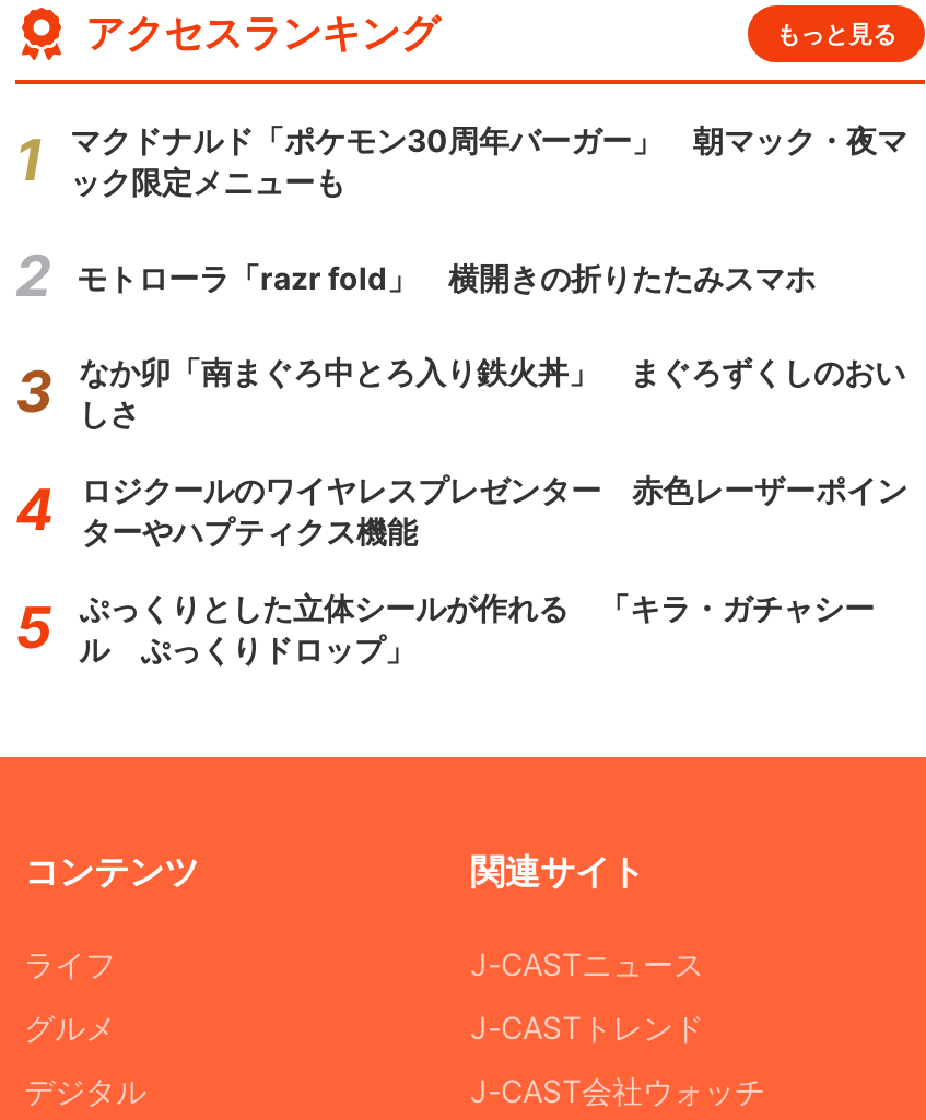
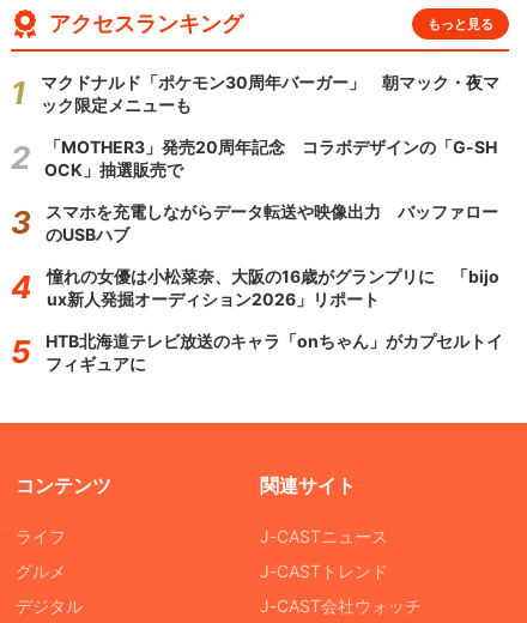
- モトローラ「razr fold」 横開きの折りたたみスマホ
+ 「MOTHER3」発売20周年記念 コラボデザインの「G-SH
+ OCK」抽選販売で

- なか卯「南まぐろ中とろ入り鉄火丼」 まぐろずくしのおい
- しさ
+ スマホを充電しながらデータ転送や映像出力 バッファロー
+ のUSBハブ

- ロジクールのワイヤレスプレゼンター 赤色レーザーポイン
- ターやハプティクス機能
+ 憧れの女優は小松菜奈、大阪の16歳がグランプリに 「bijo
+ ux新人発掘オーディション2026」リポート

- ぷっくりとした立体シールが作れる 「キラ・ガチャシー
- ル ぷっくりドロップ」
+ HTB北海道テレビ放送のキャラ「onちゃん」がカプセルトイ
+ フィギュアに
